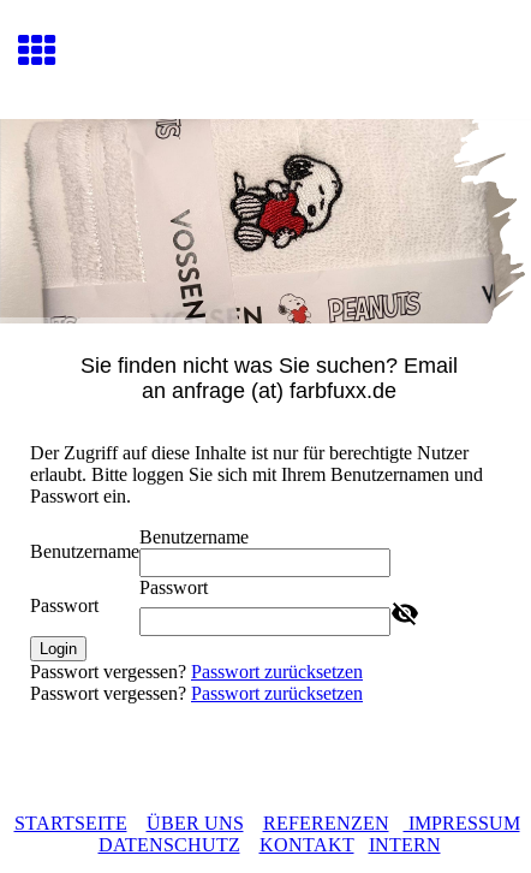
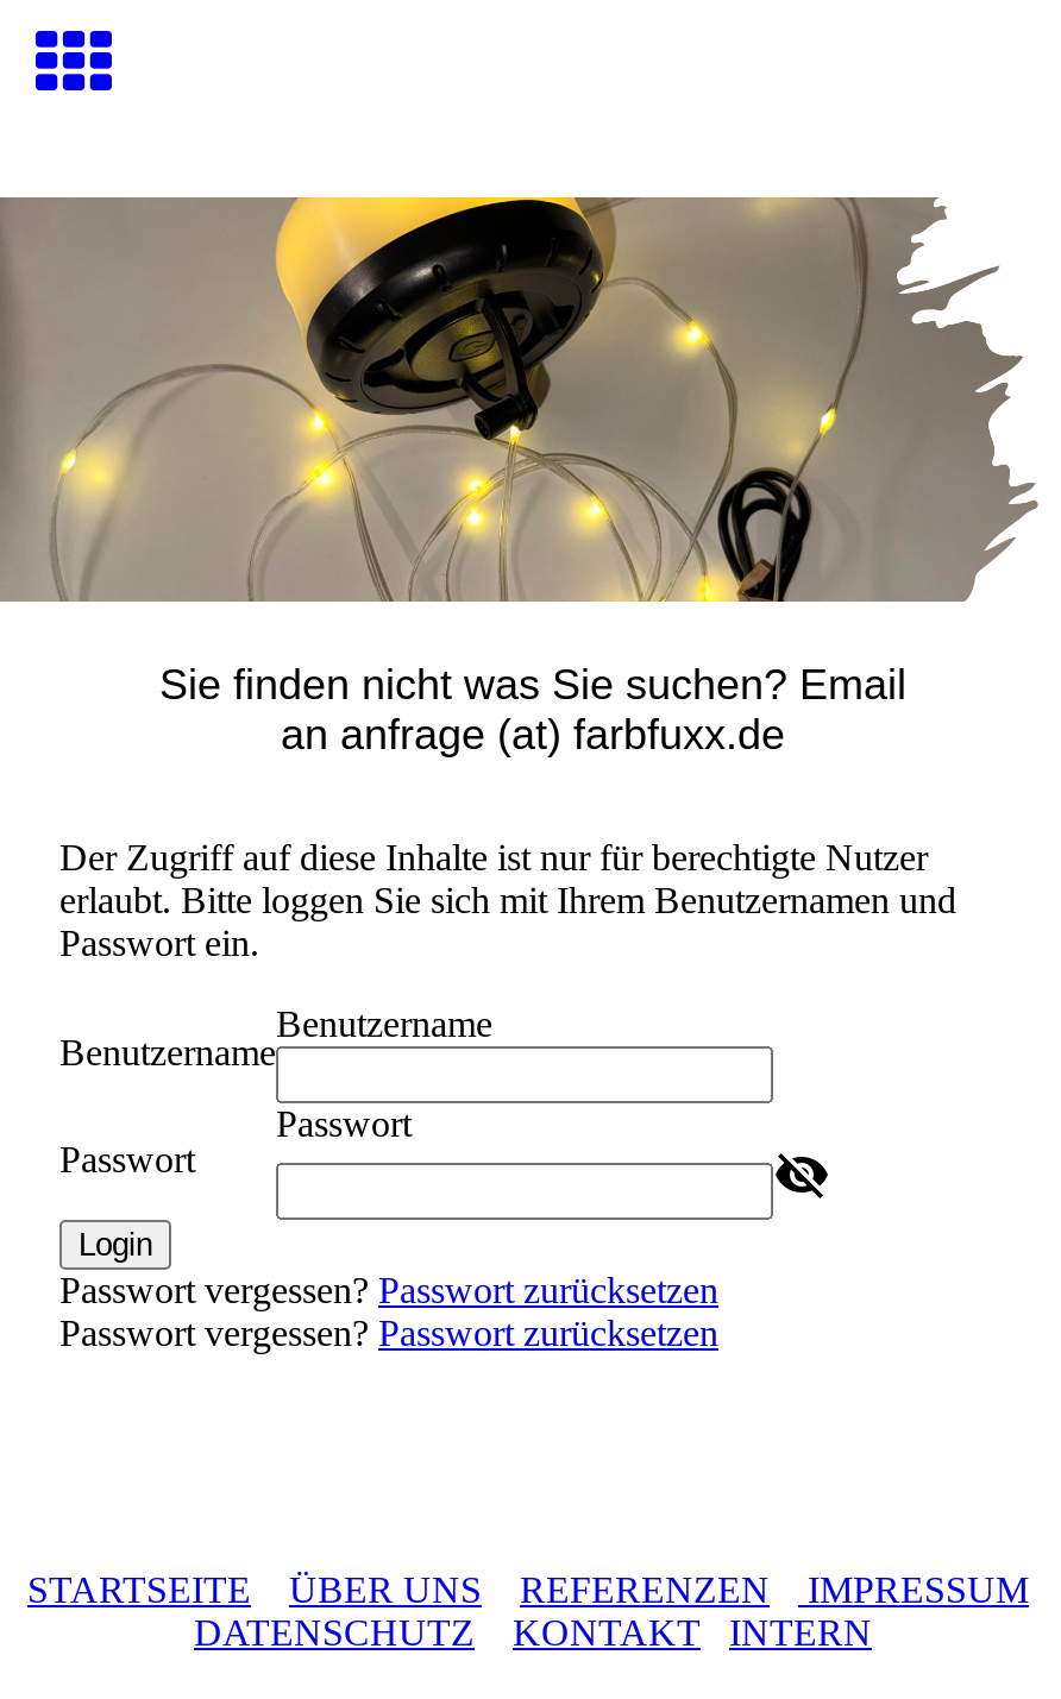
- [image]
+ [image]
